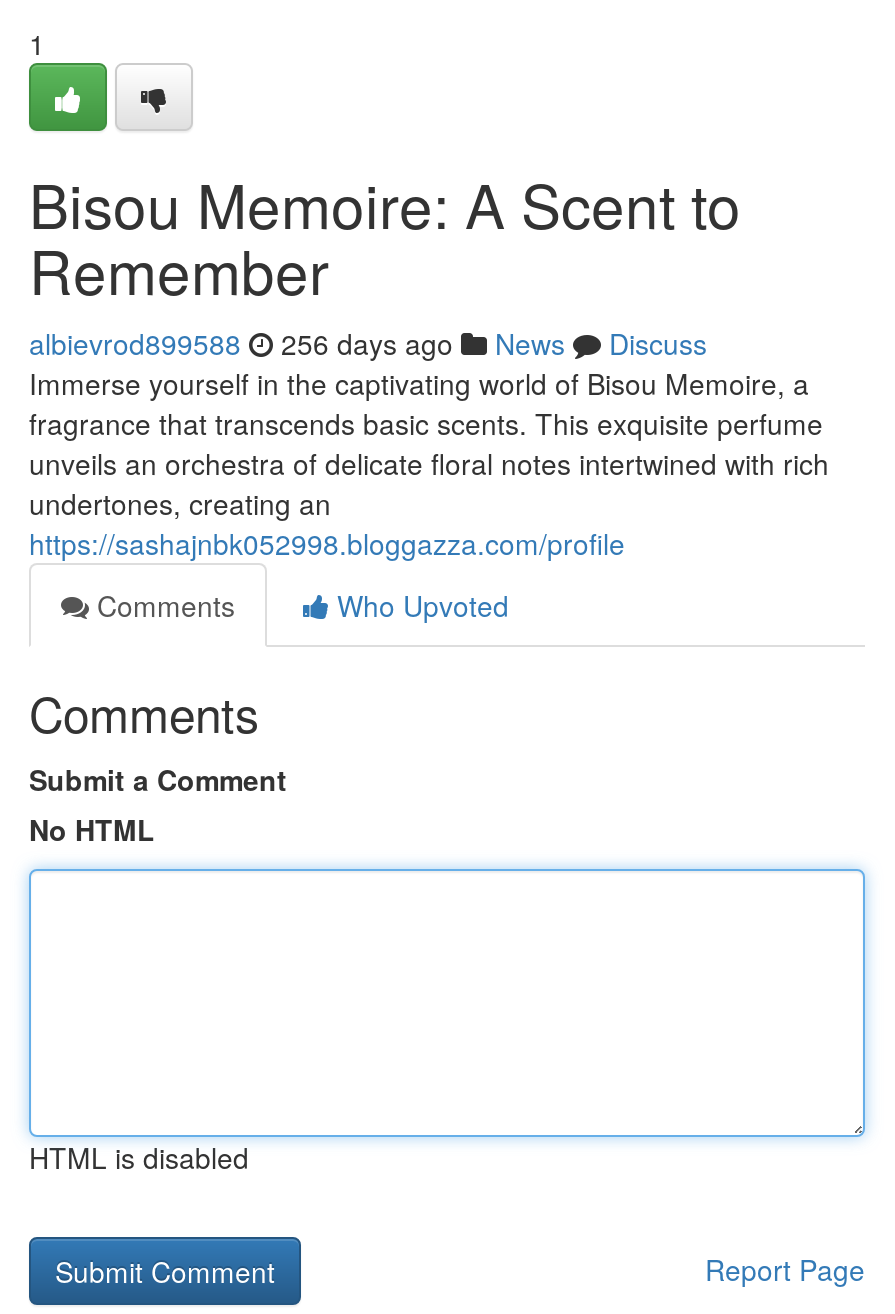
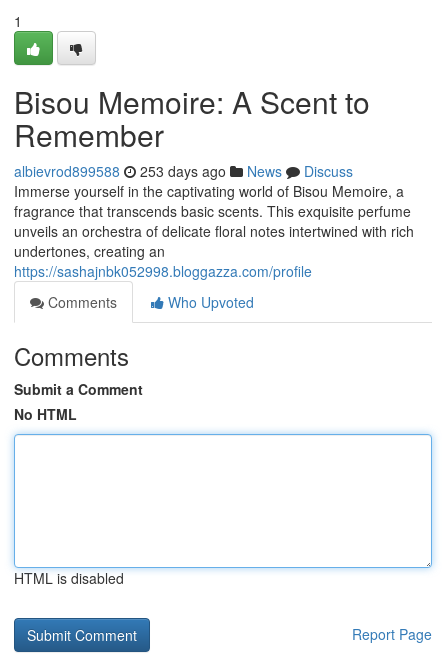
- albievrod899588 256 days ago News Discuss
+ albievrod899588 253 days ago News Discuss
